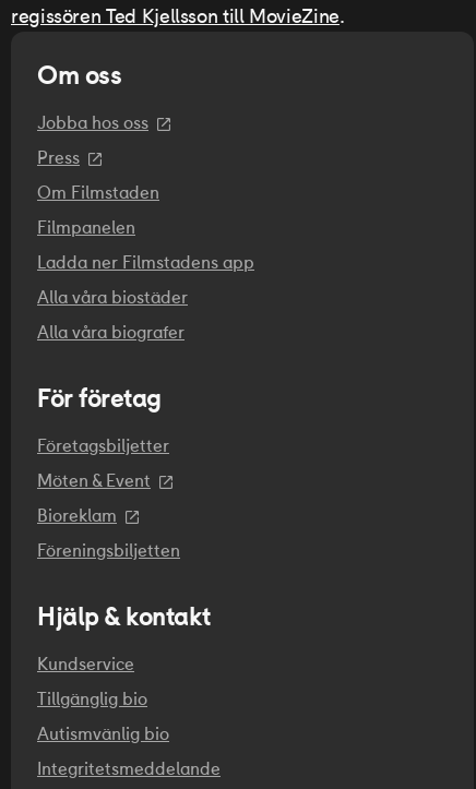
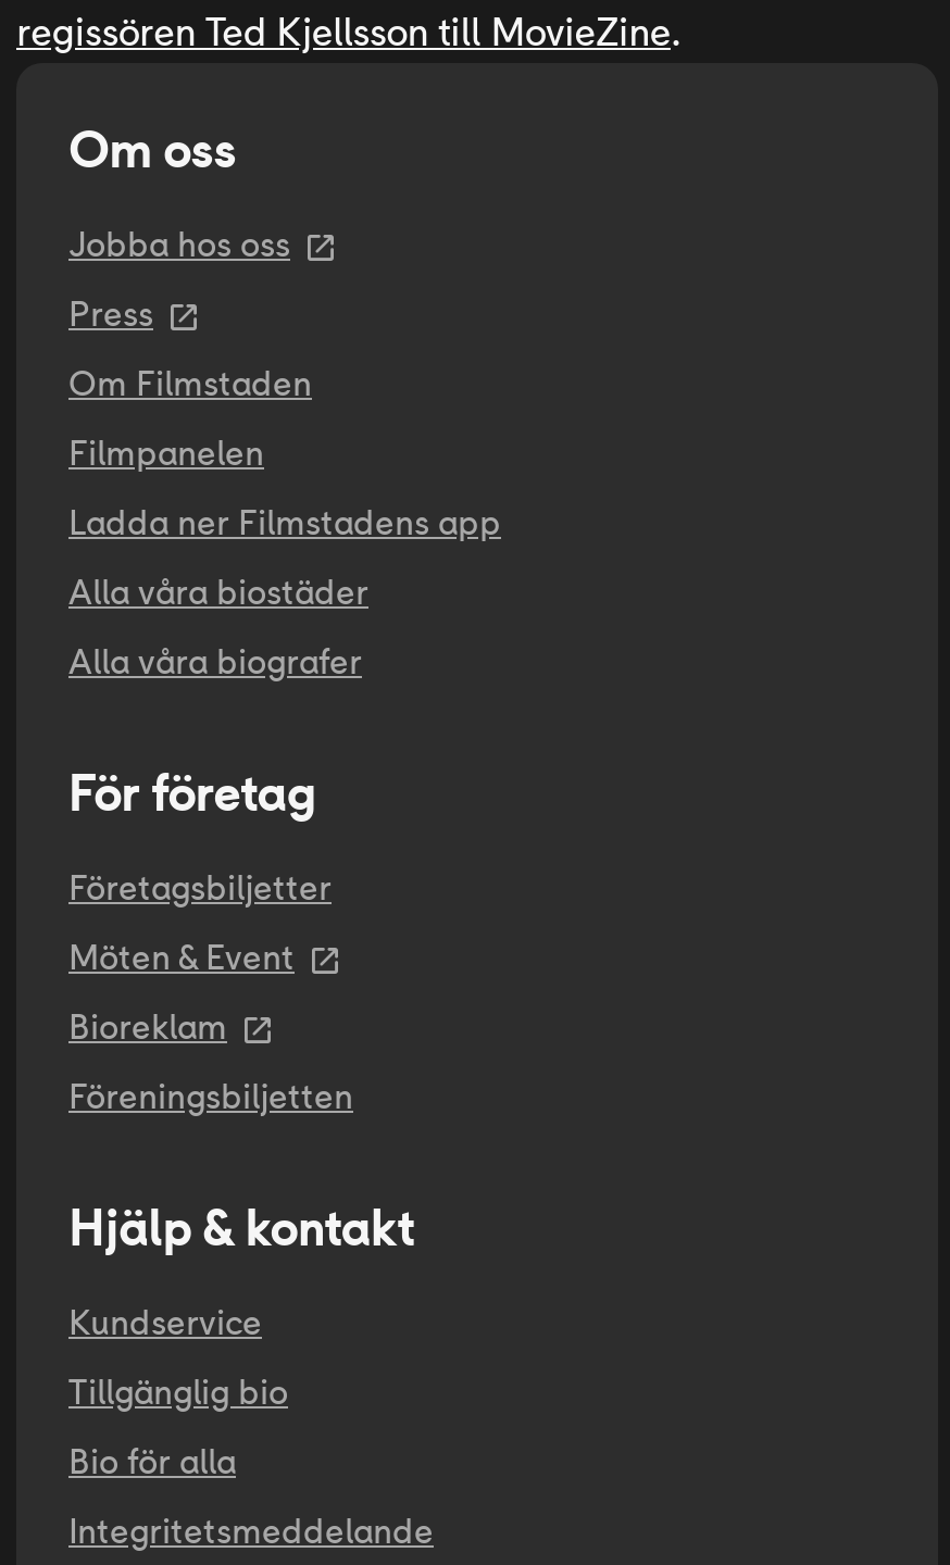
- Autismvänlig bio
+ Bio för alla
